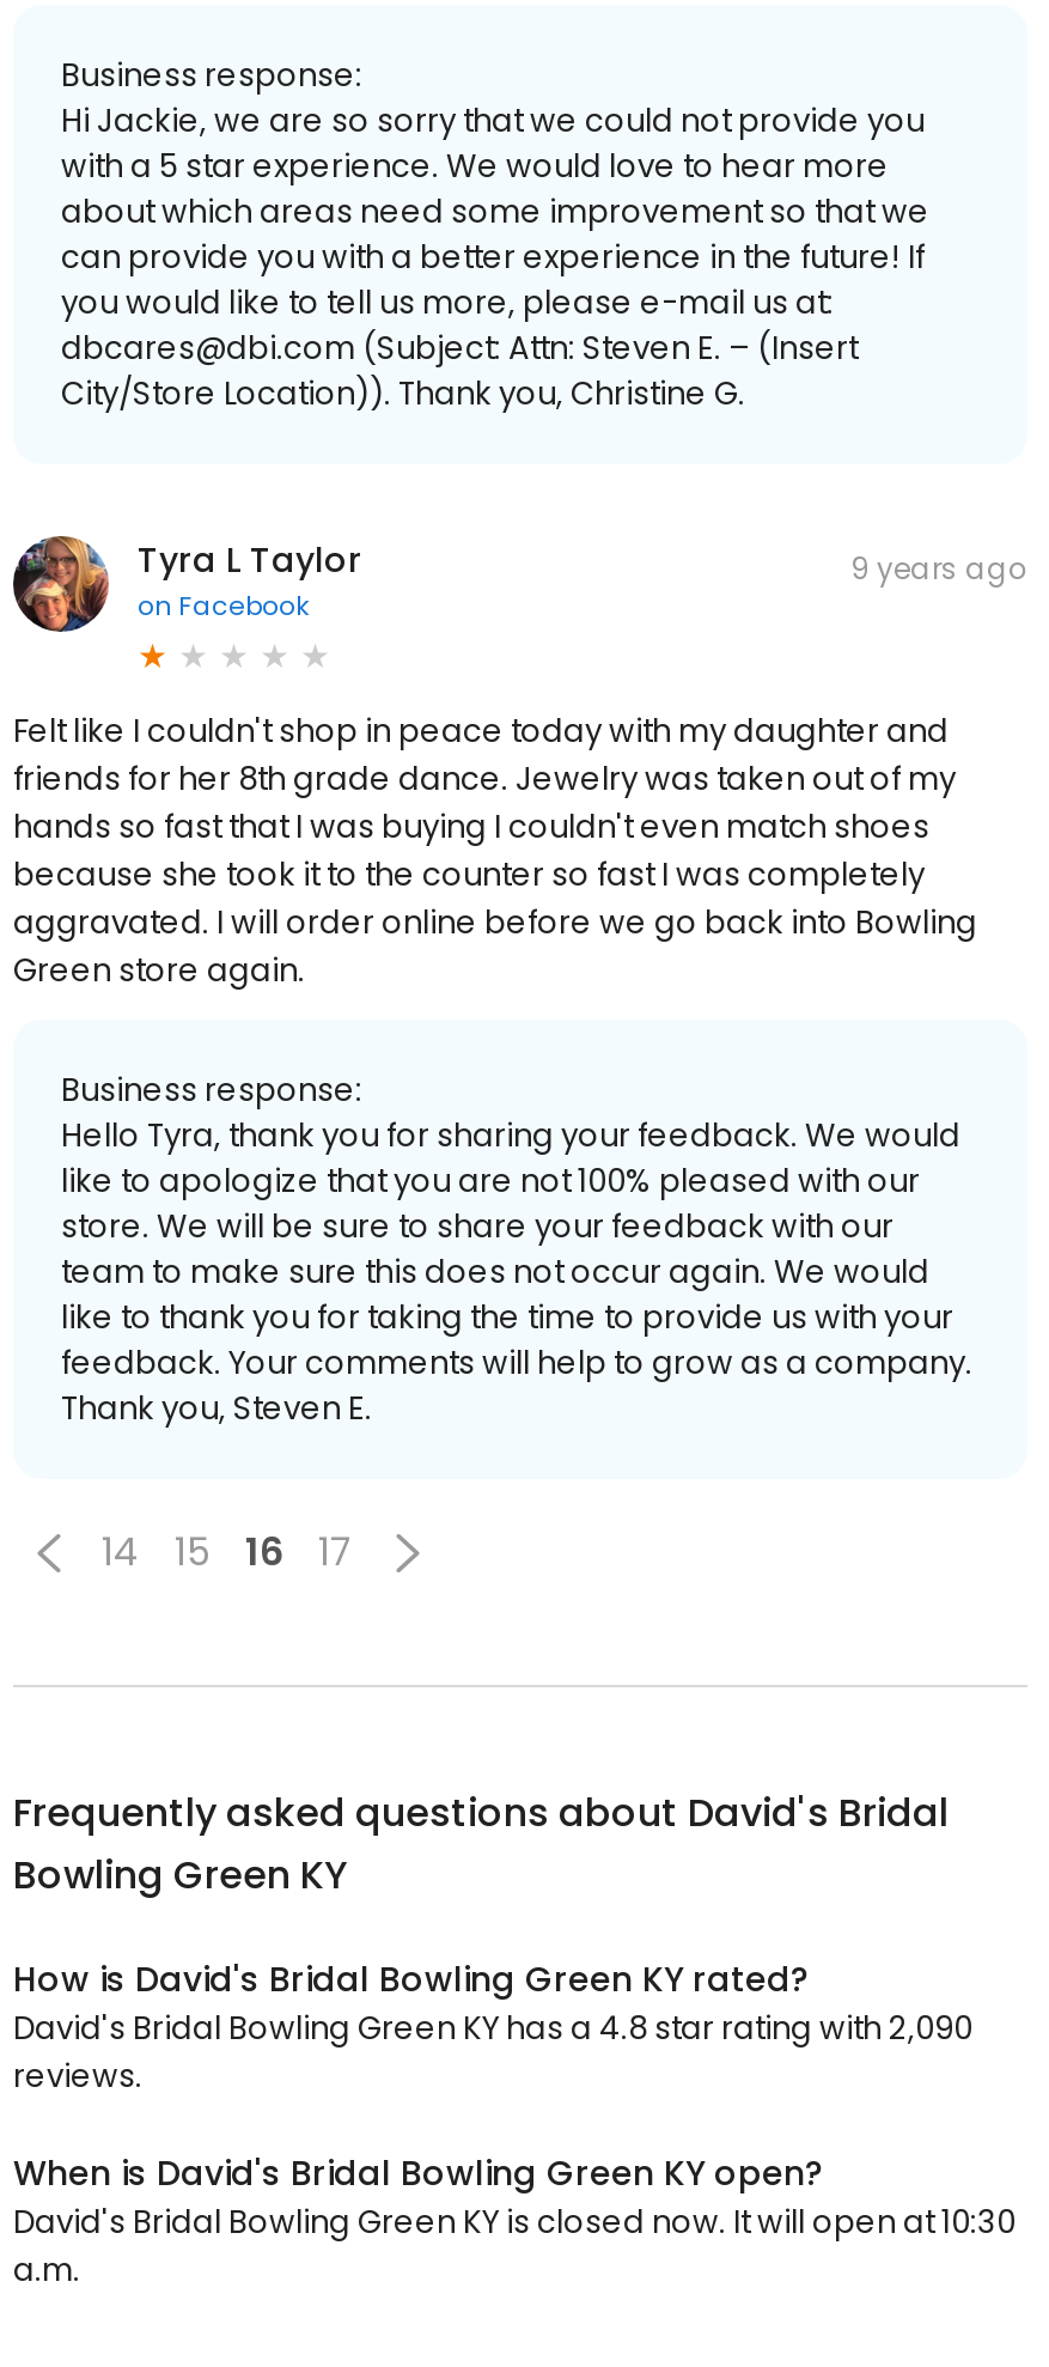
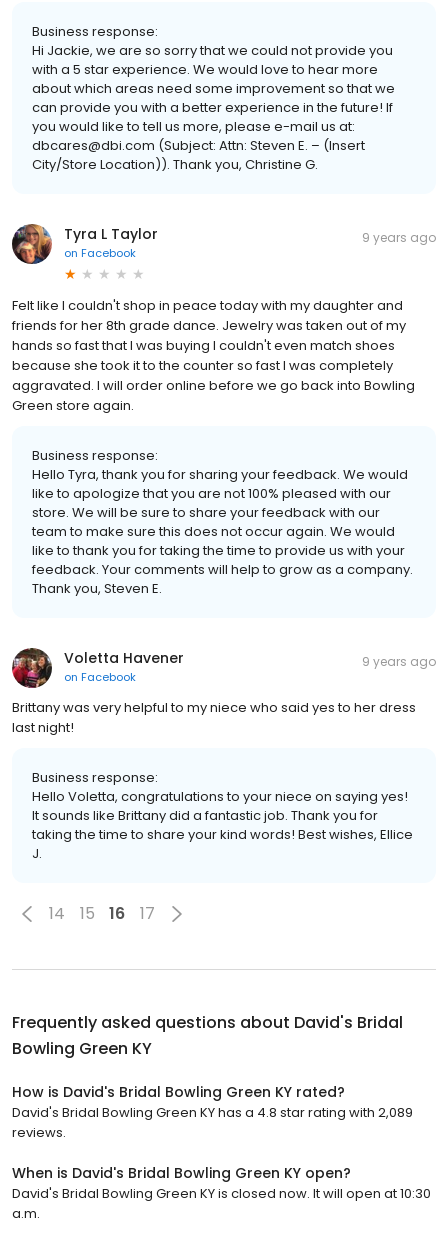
+ [image]
+ 9 years ago
+ Brittany was very helpful to my niece who said yes to her dress
+ last night!
+ Business response:
+ Hello Voletta, congratulations to your niece on saying yes!
+ It sounds like Brittany did a fantastic job. Thank you for
+ taking the time to share your kind words! Best wishes, Ellice
+ J.

+ Voletta Havener
+ on Facebook

- David's Bridal Bowling Green KY has a 4.8 star rating with 2,090
+ David's Bridal Bowling Green KY has a 4.8 star rating with 2,089
